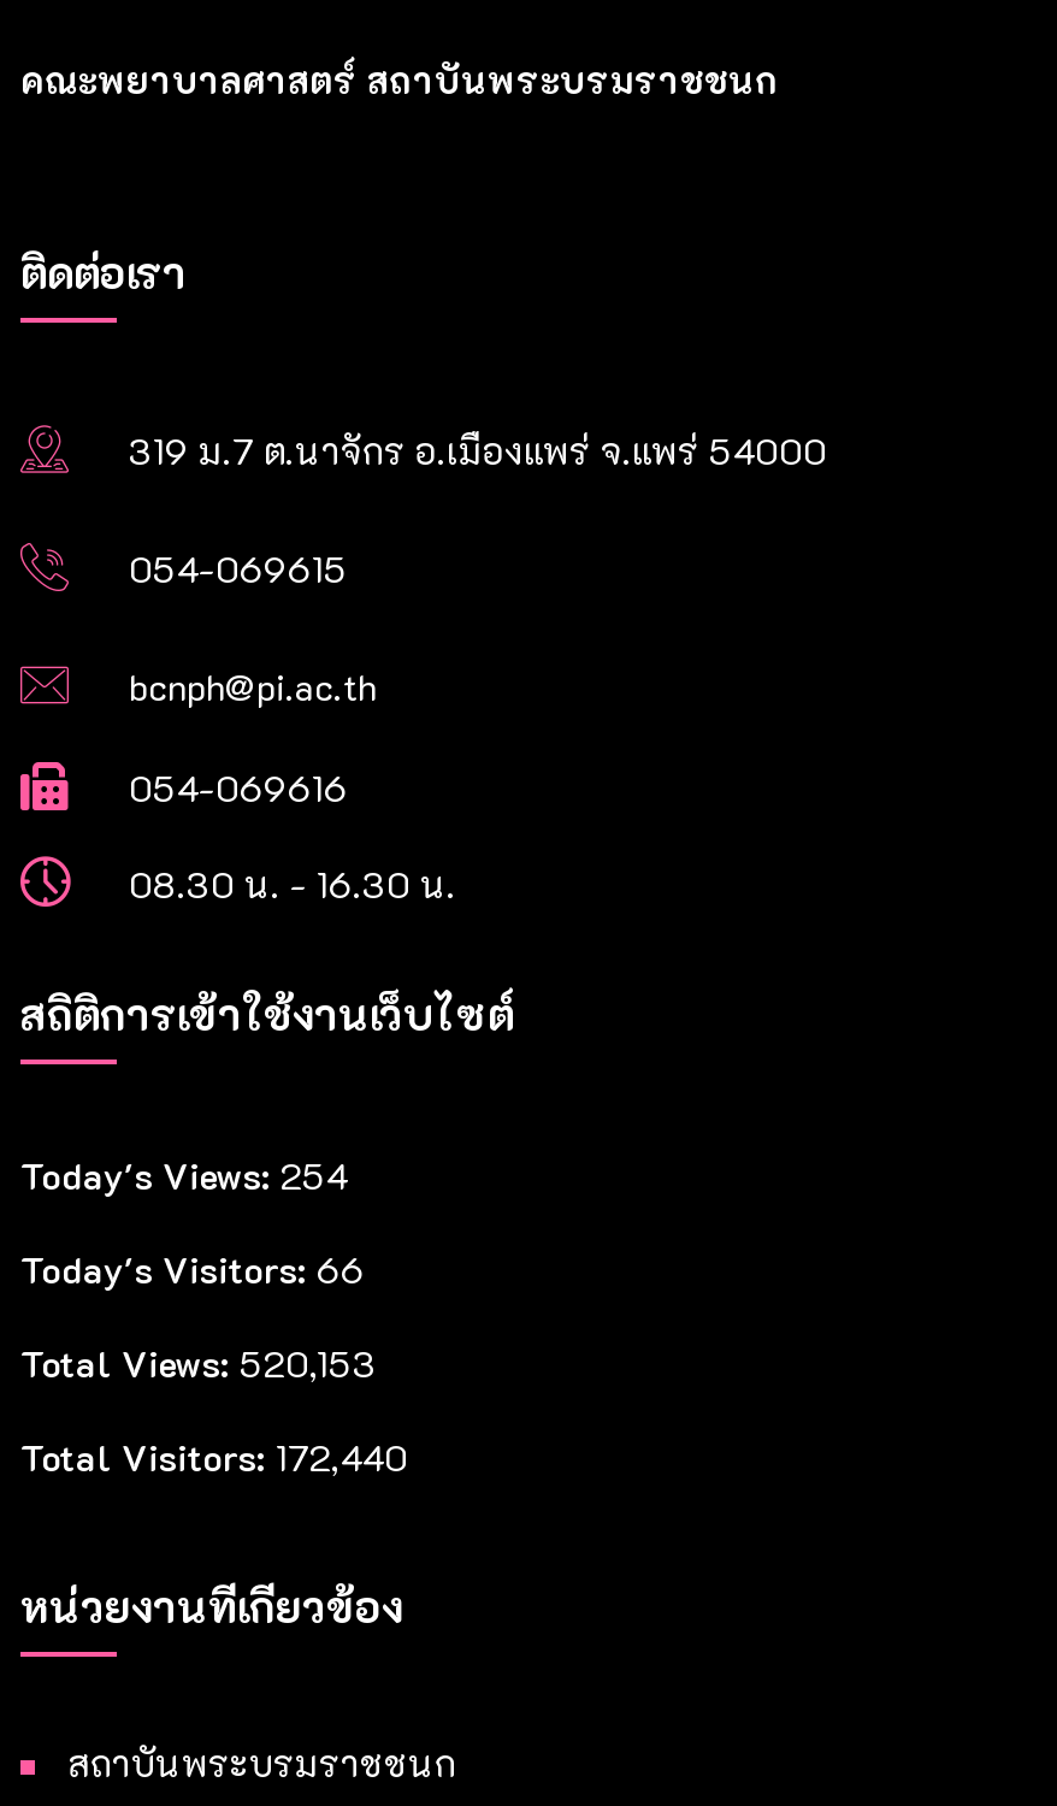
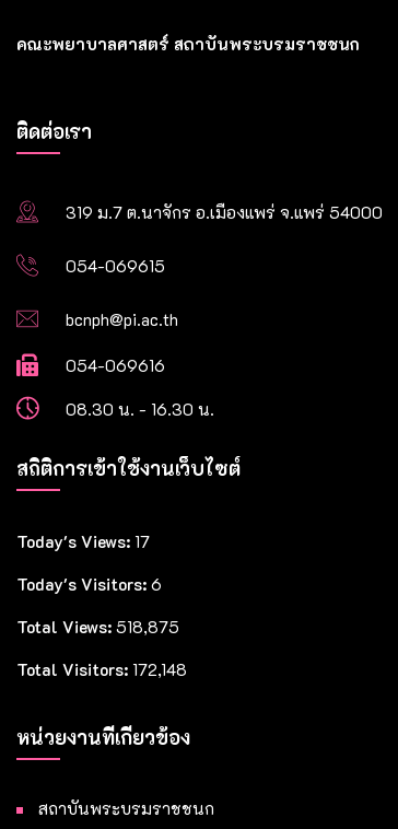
- Today's Views: 254
+ Today's Views: 17

- Today's Visitors: 66
+ Today's Visitors: 6

- Total Views: 520,153
+ Total Views: 518,875

- Total Visitors: 172,440
+ Total Visitors: 172,148
